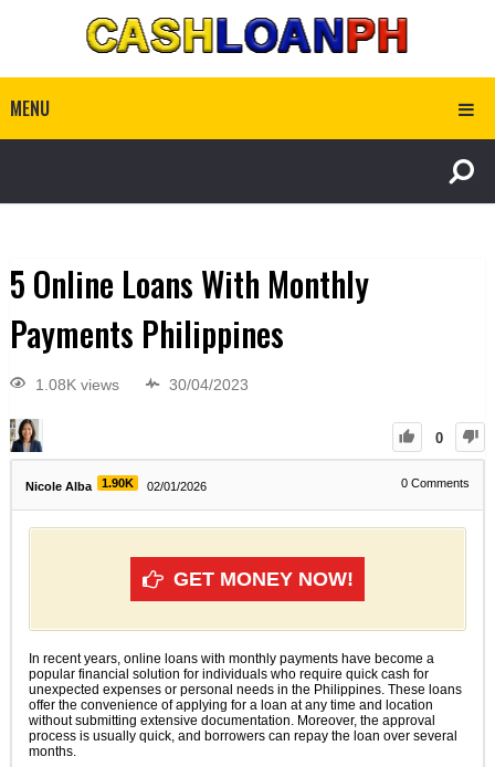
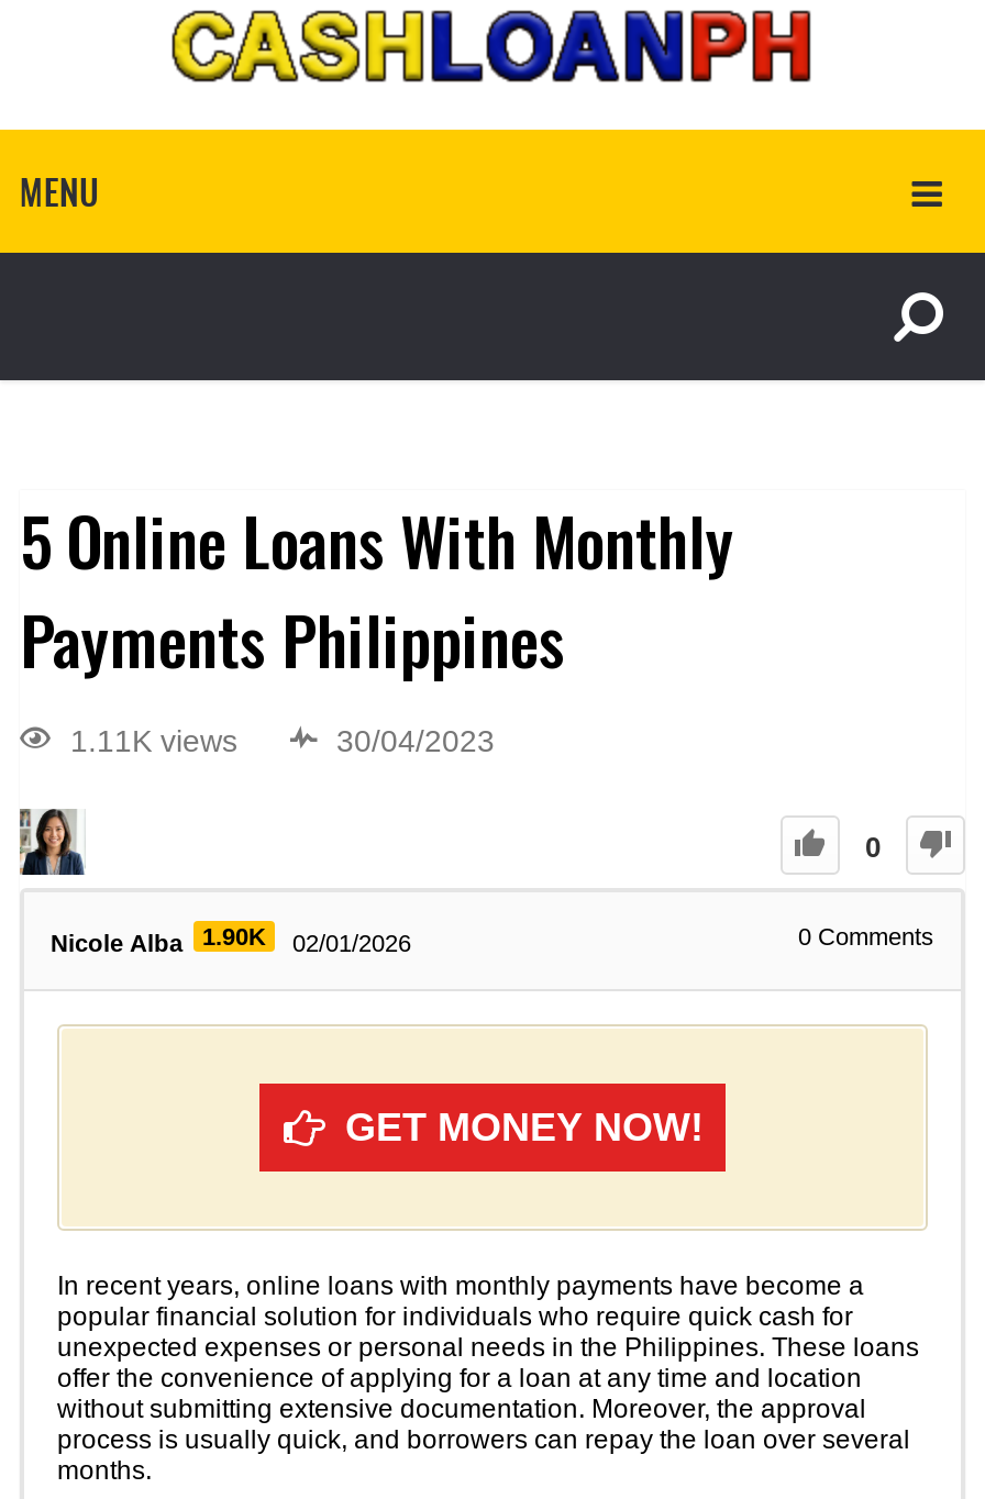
- 1.08K views
+ 1.11K views
